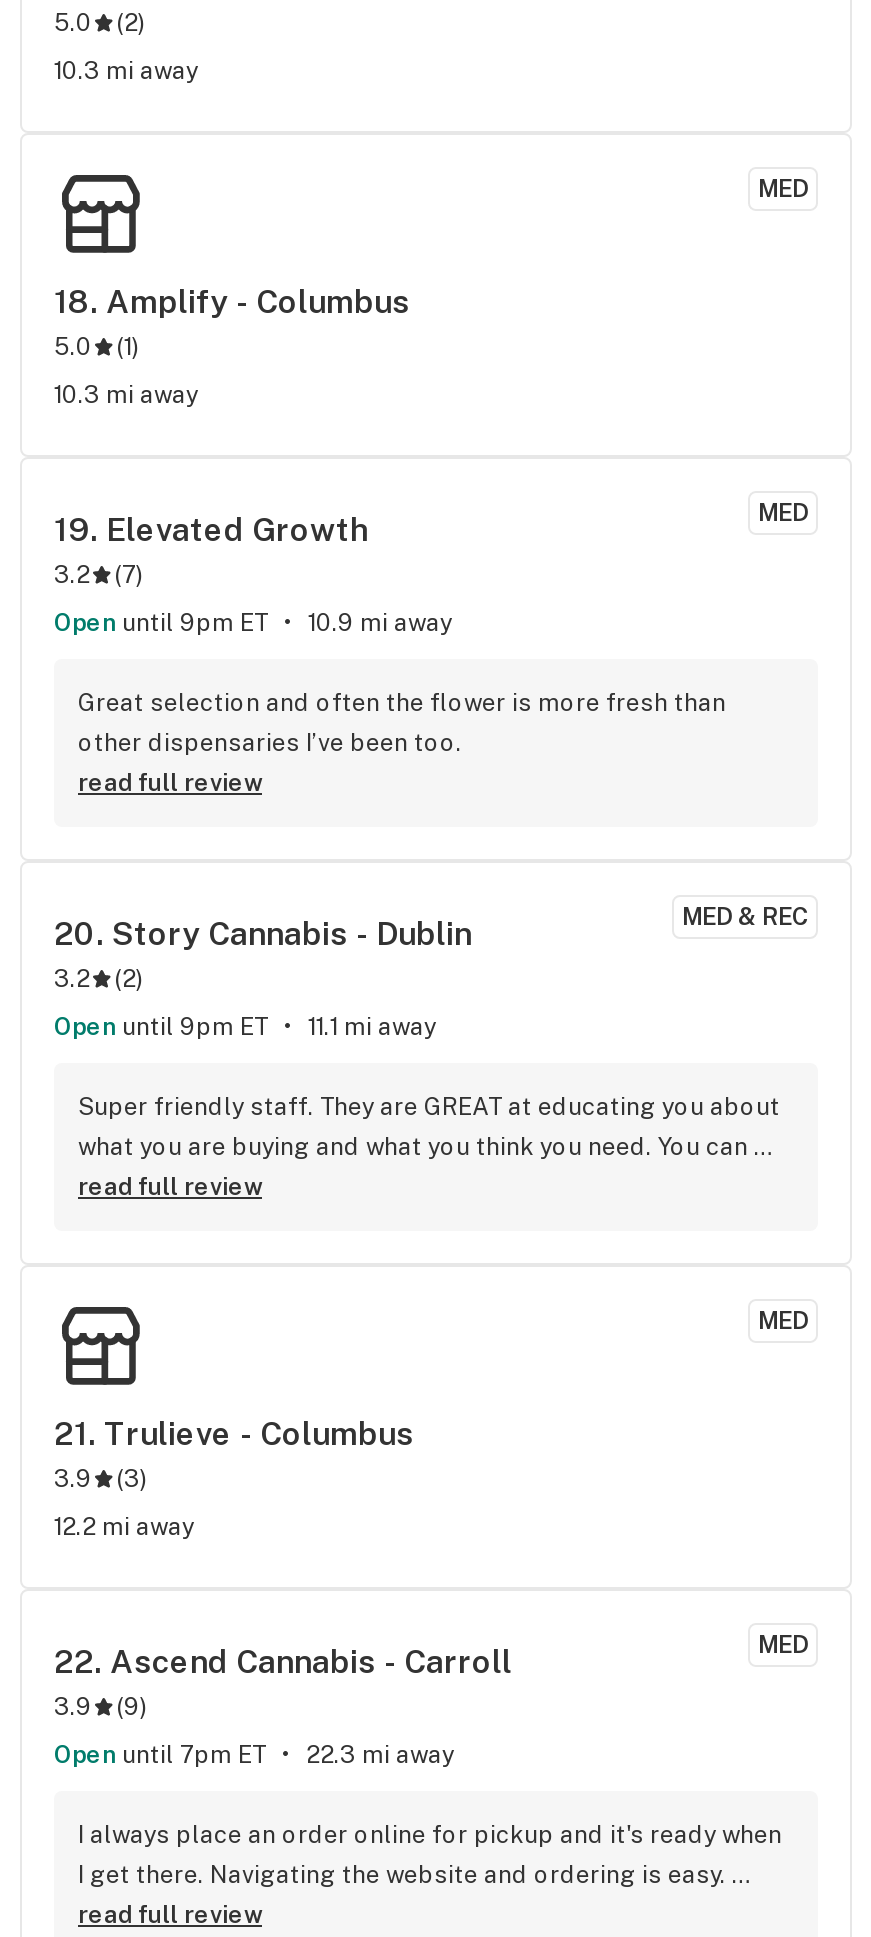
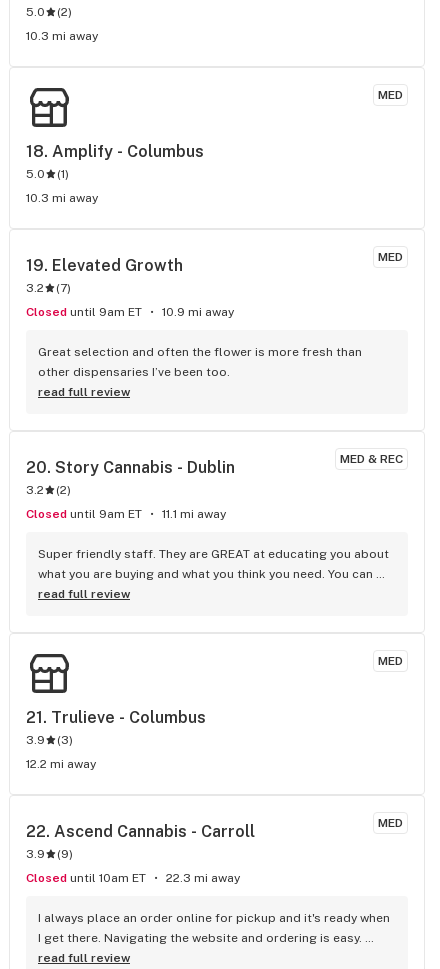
- Open until 9pm ET
+ Closed until 9am ET

- Open until 9pm ET
+ Closed until 9am ET

- Open until 7pm ET
+ Closed until 10am ET
